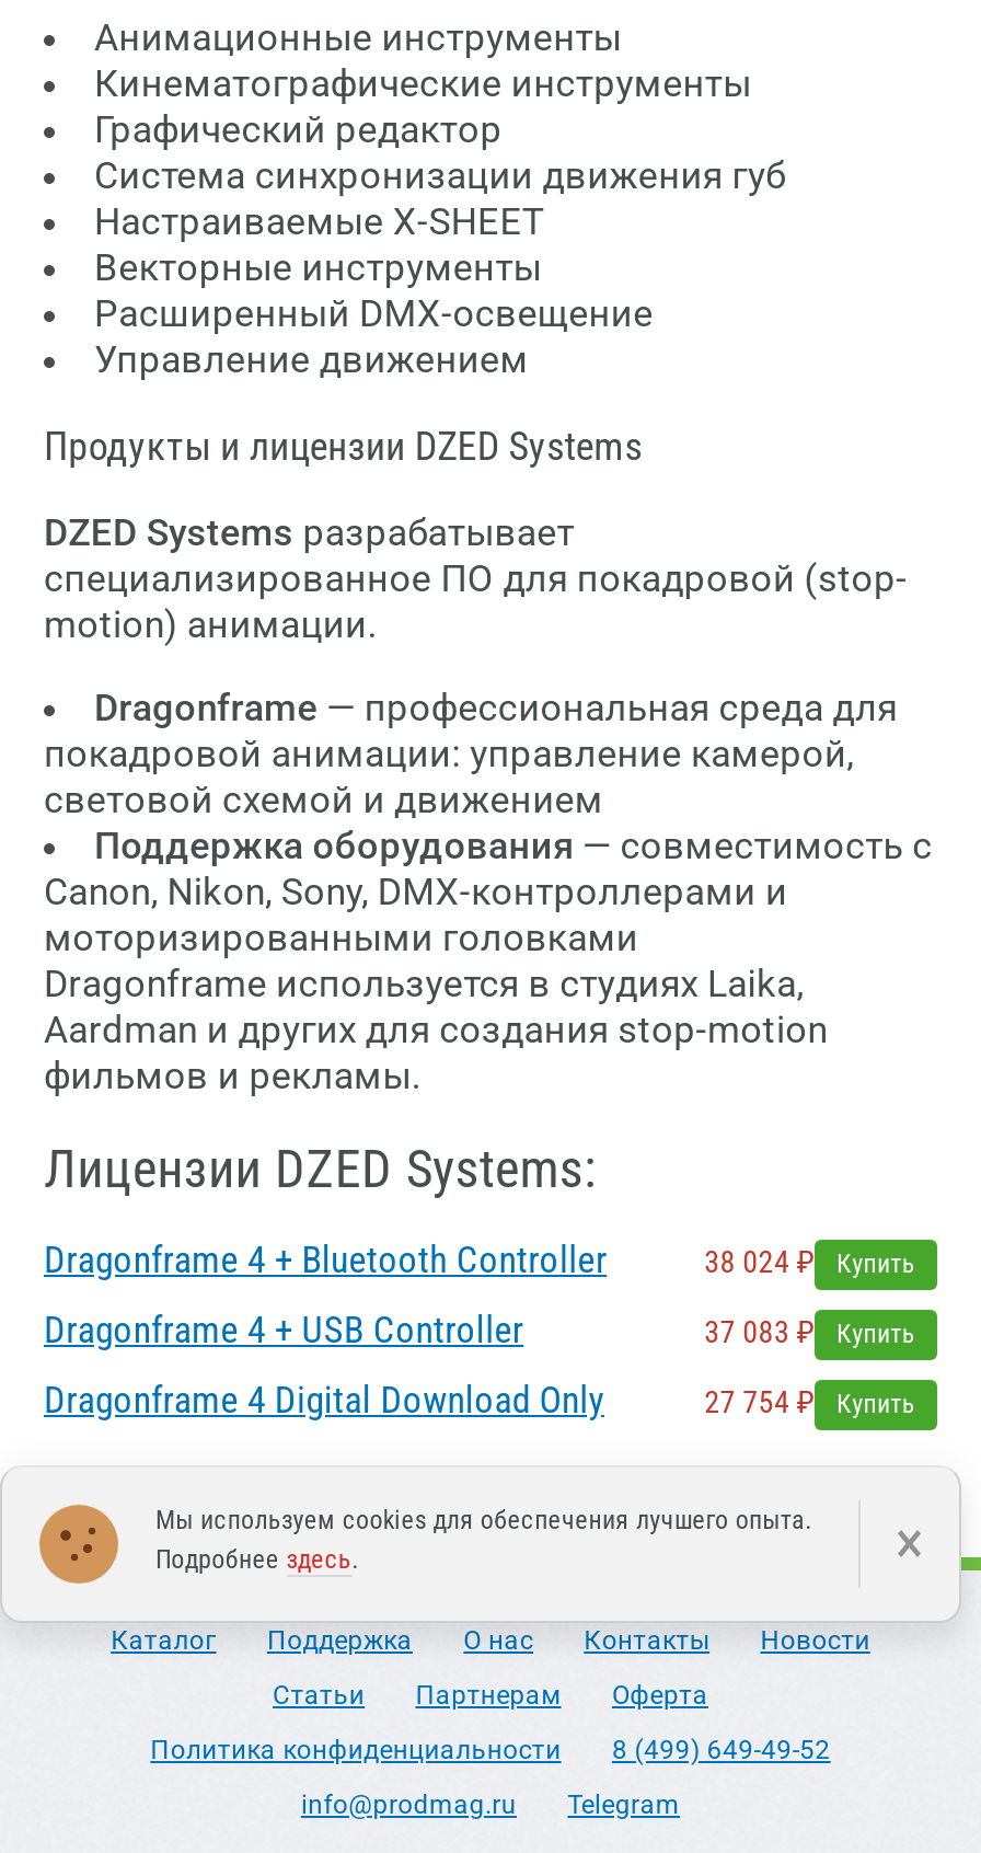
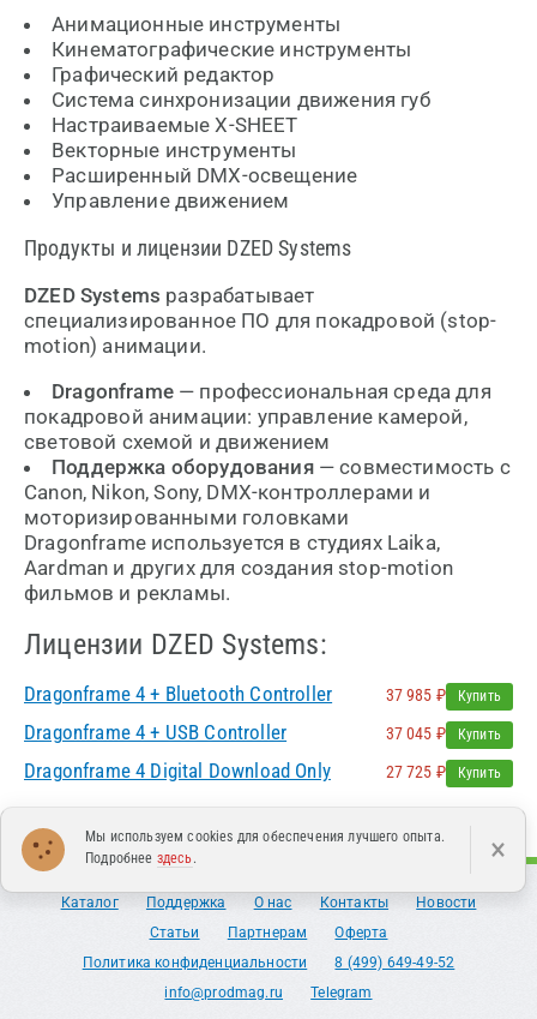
- 38 024 ₽ Купить
+ 37 985 ₽ Купить

- 37 083 ₽ Купить
+ 37 045 ₽ Купить

- 27 754 ₽ Купить
+ 27 725 ₽ Купить
